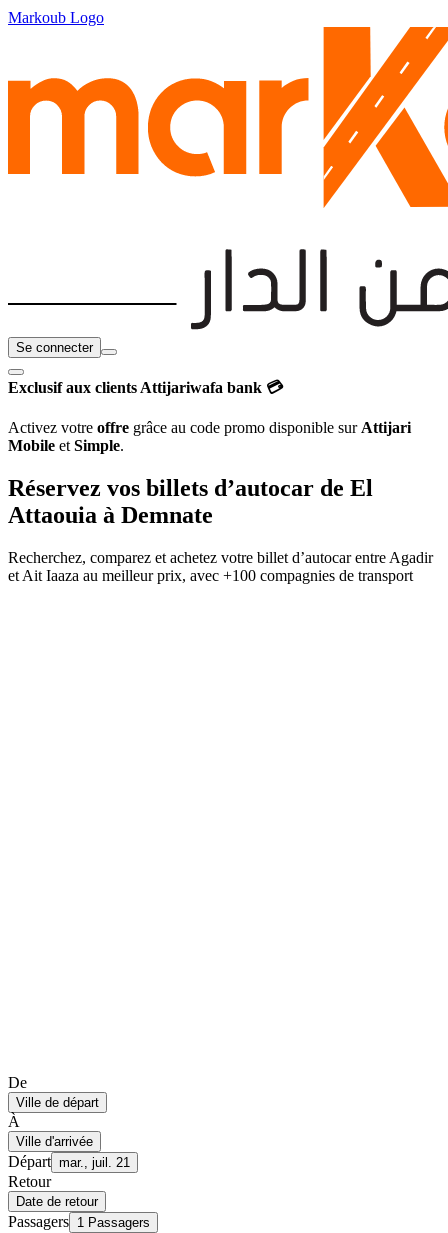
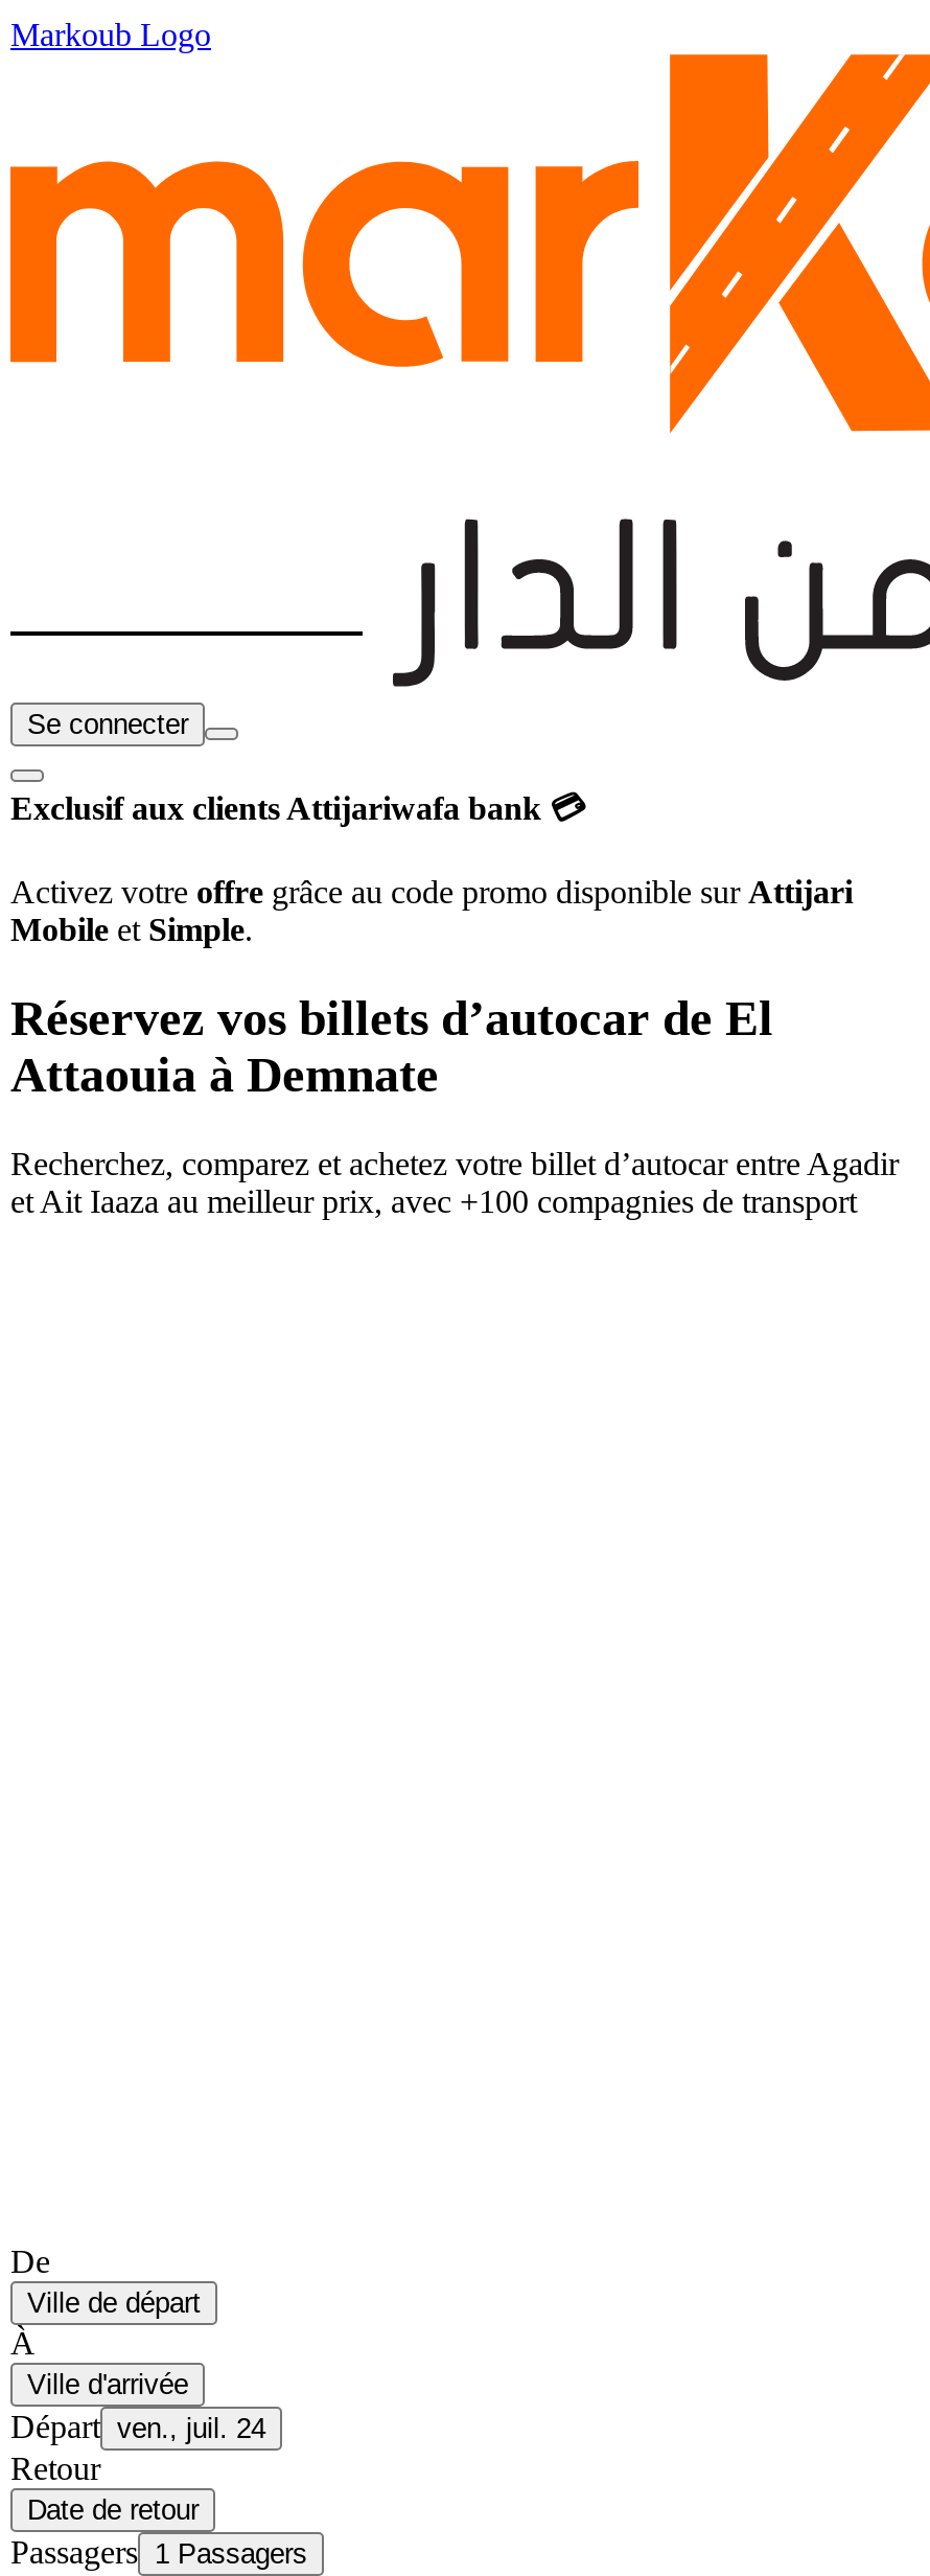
- Départ mar., juil. 21
+ Départ ven., juil. 24
